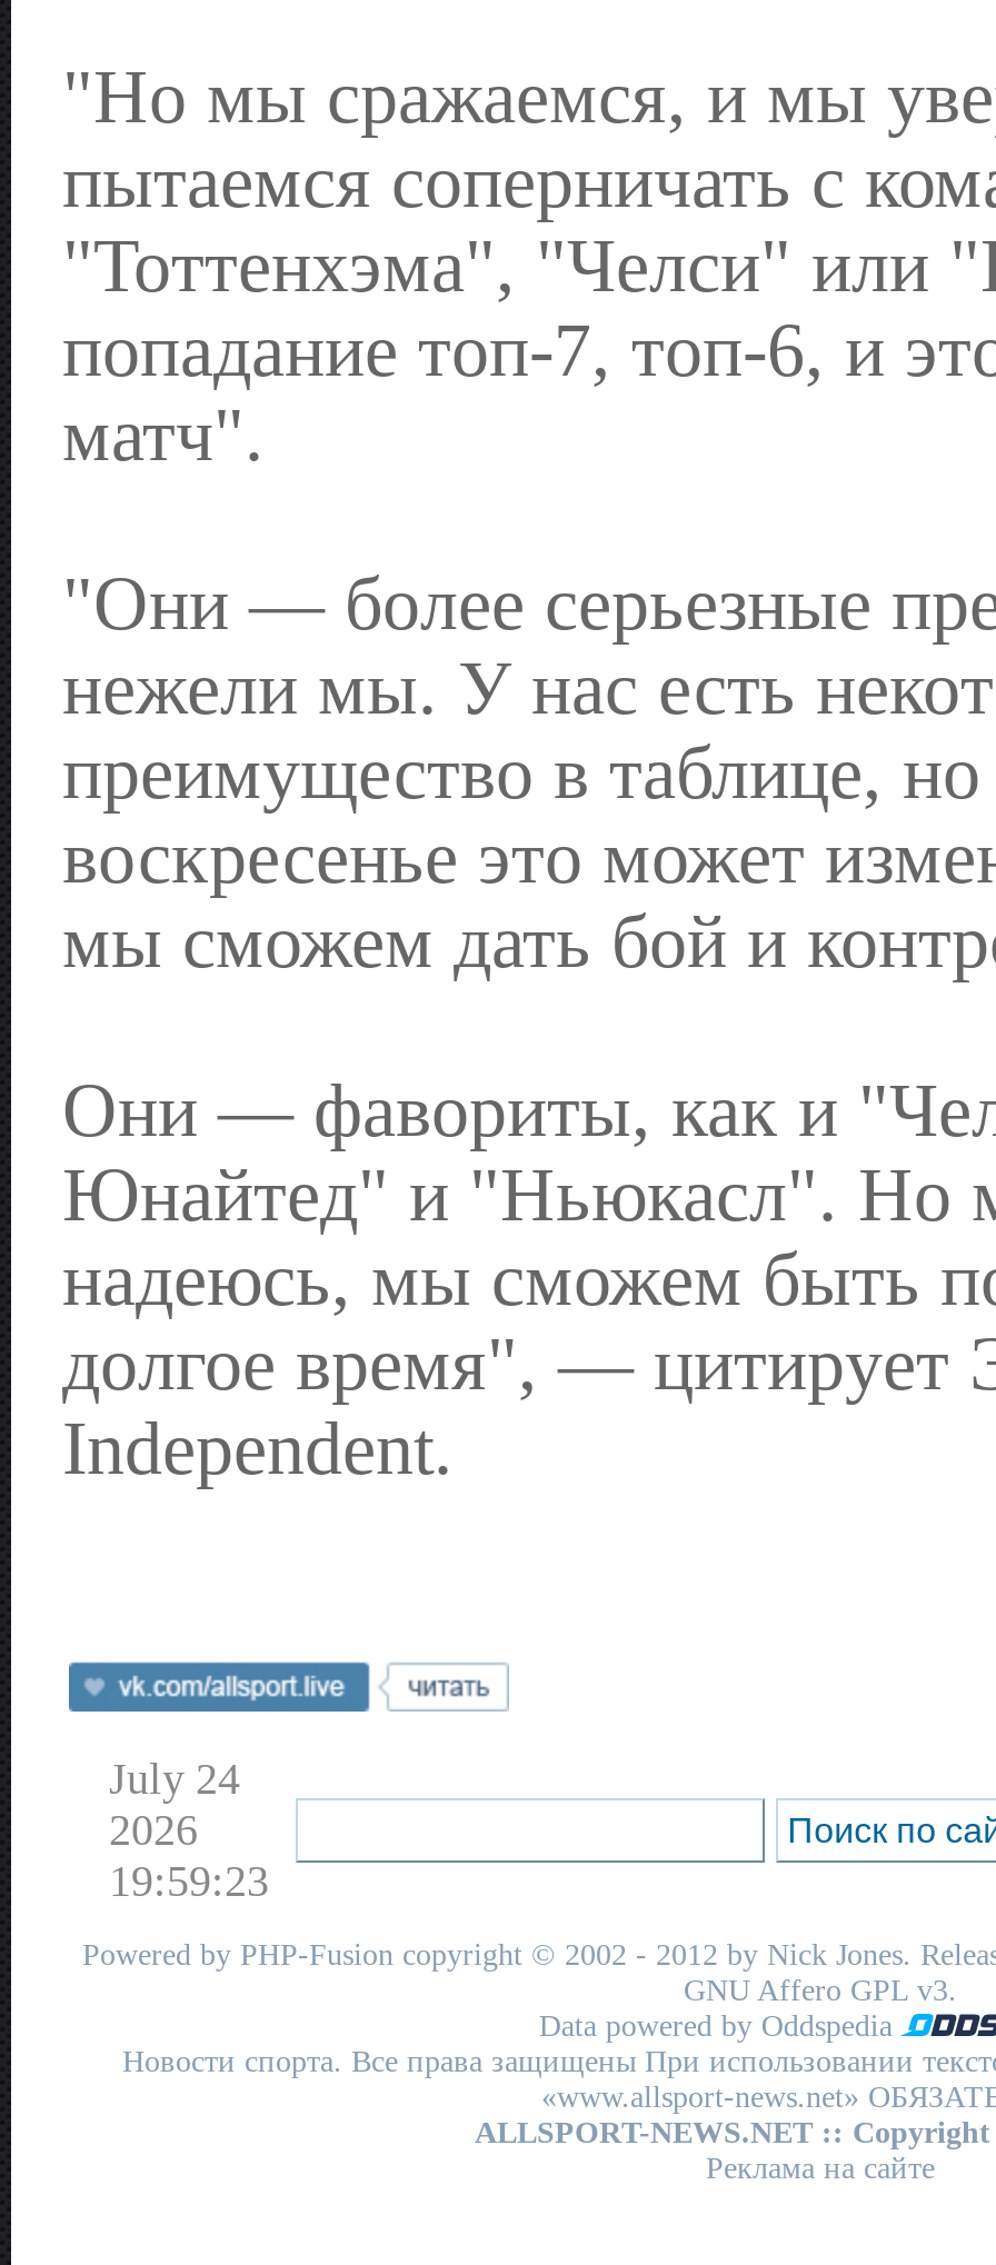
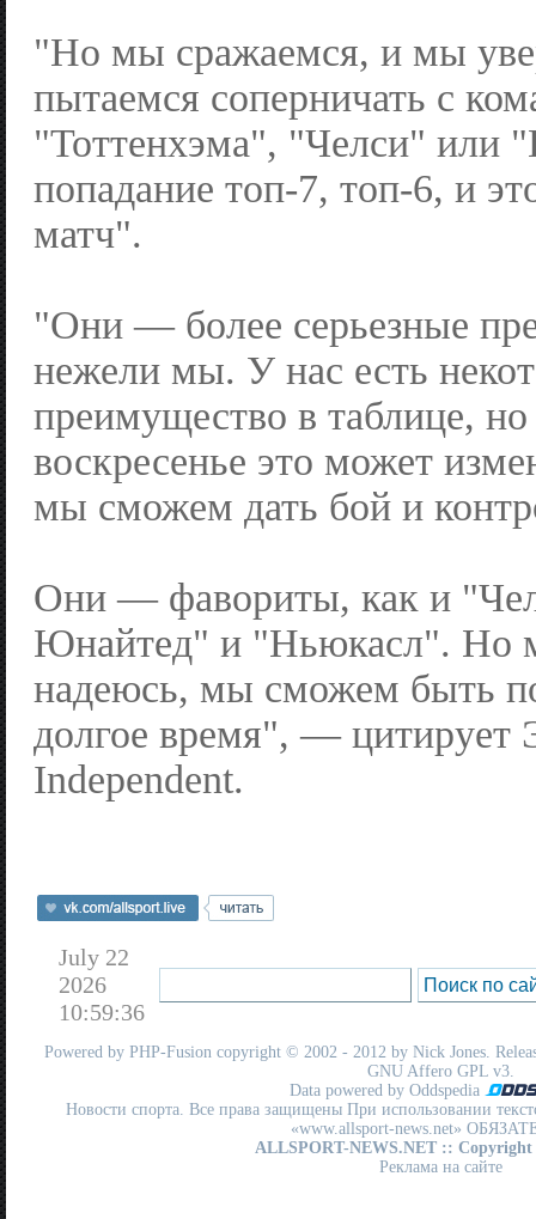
- July 24
+ July 22

- 19:59:23
+ 10:59:36
